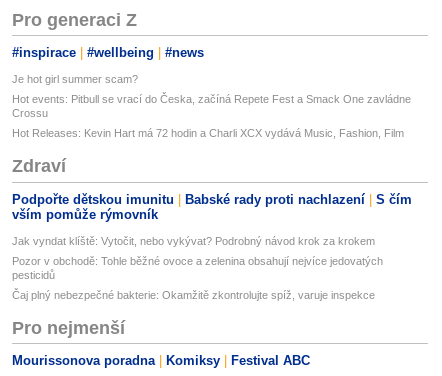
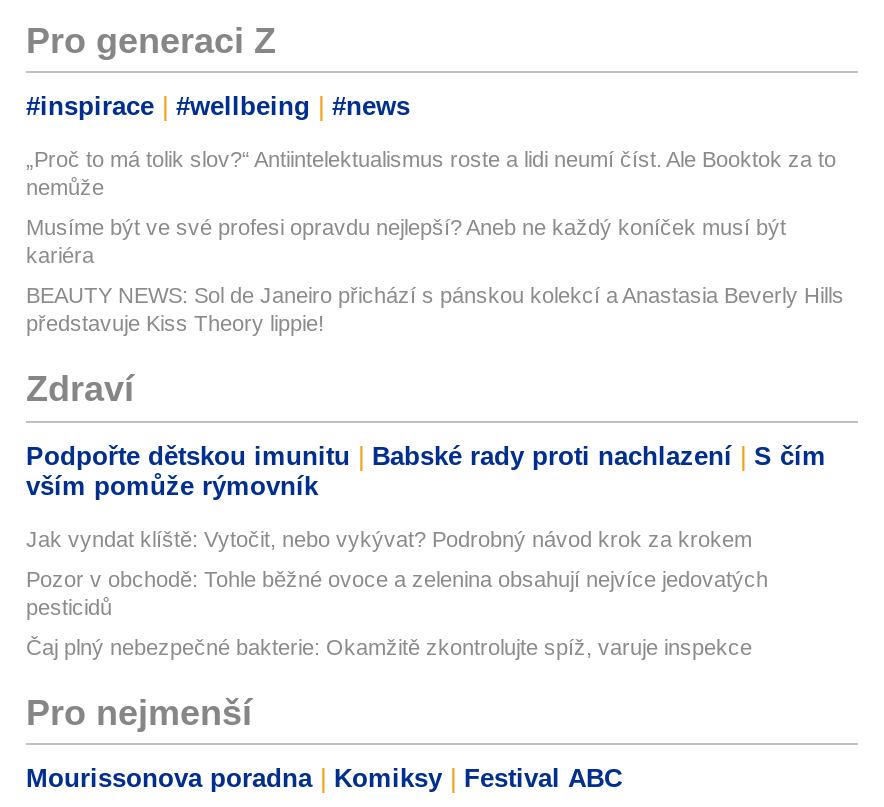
- Je hot girl summer scam?
+ „Proč to má tolik slov?“ Antiintelektualismus roste a lidi neumí číst. Ale Booktok za to
+ nemůže

- Hot events: Pitbull se vrací do Česka, začíná Repete Fest a Smack One zavládne
- Crossu
+ Musíme být ve své profesi opravdu nejlepší? Aneb ne každý koníček musí být
+ kariéra

- Hot Releases: Kevin Hart má 72 hodin a Charli XCX vydává Music, Fashion, Film
+ BEAUTY NEWS: Sol de Janeiro přichází s pánskou kolekcí a Anastasia Beverly Hills
+ představuje Kiss Theory lippie!
